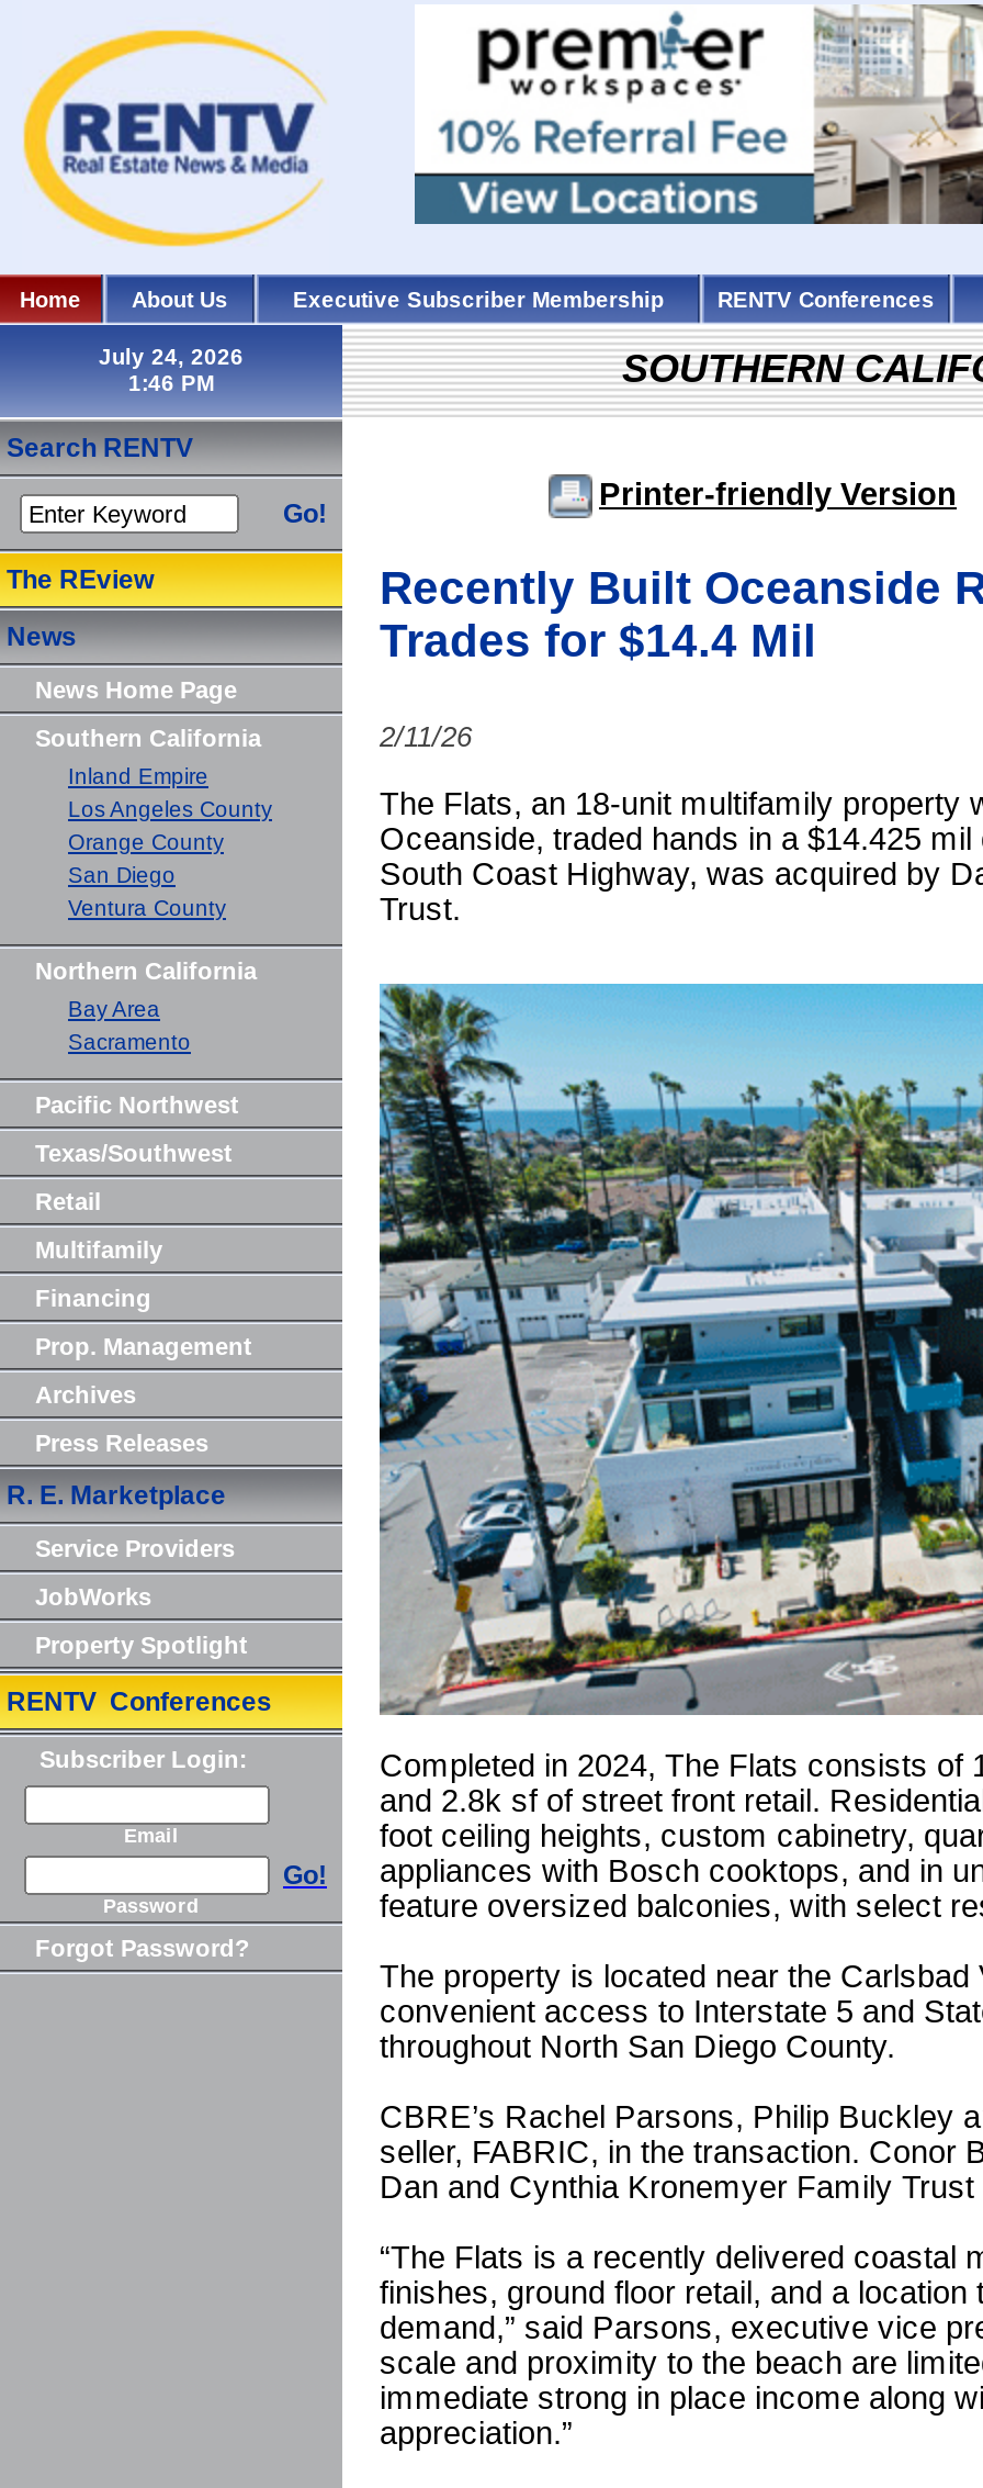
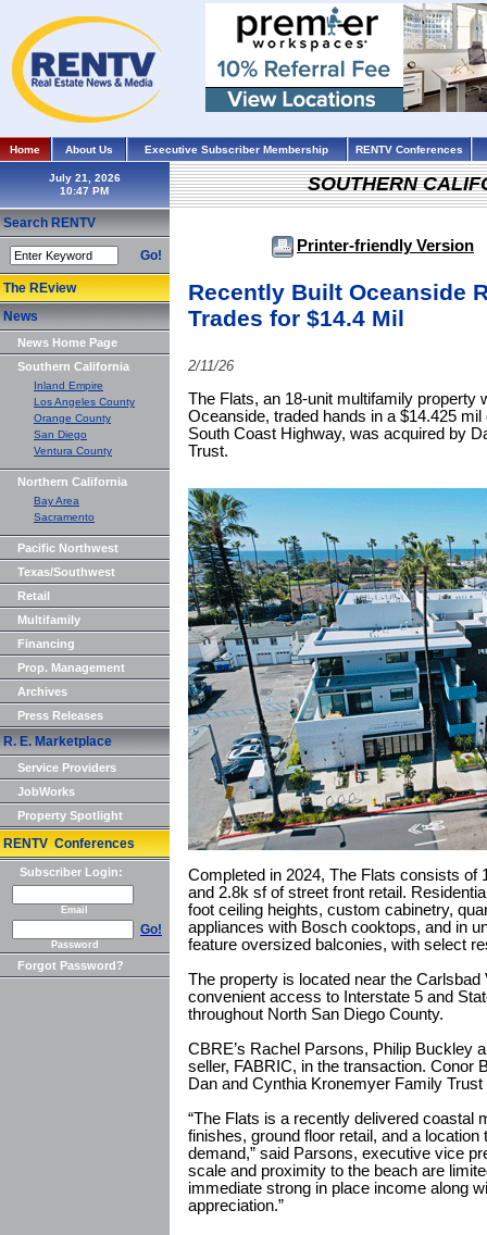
- July 24, 2026
+ July 21, 2026
